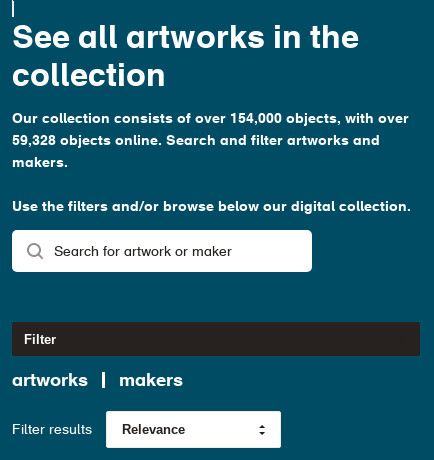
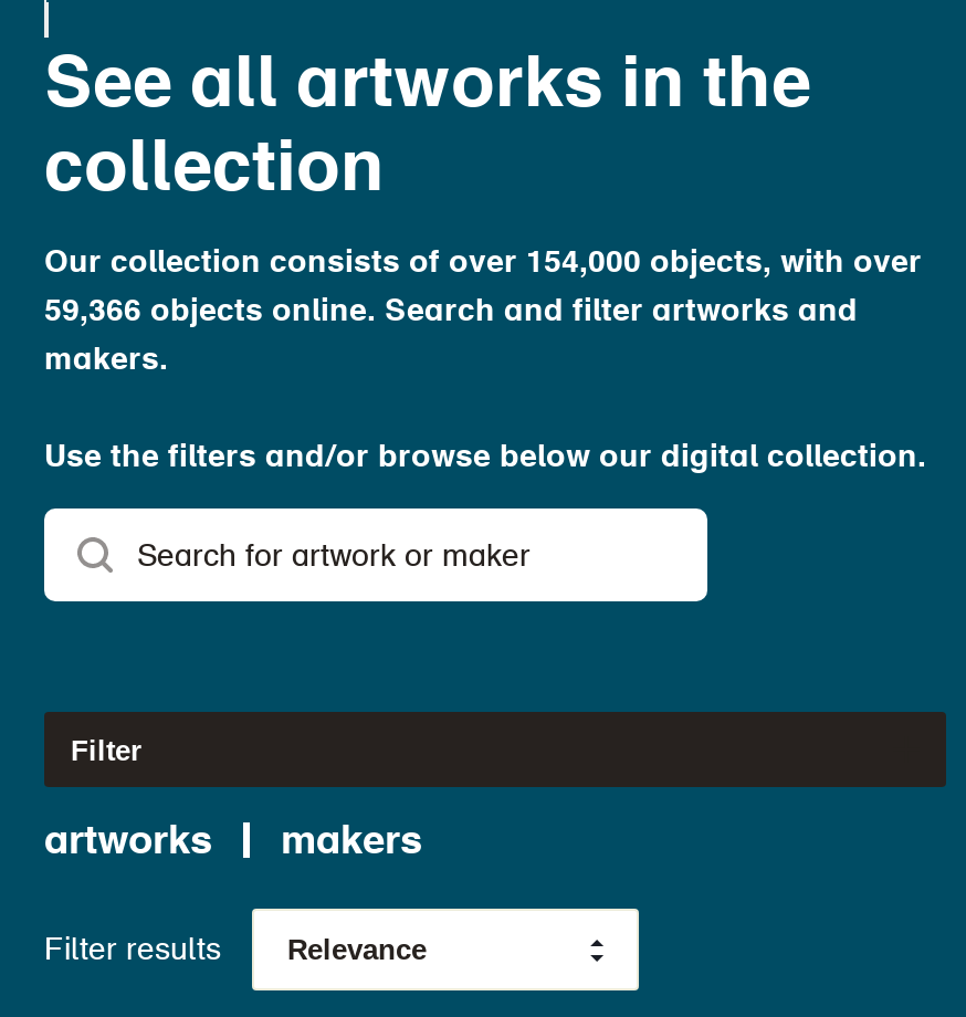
- 59,328 objects online. Search and filter artworks and
+ 59,366 objects online. Search and filter artworks and
